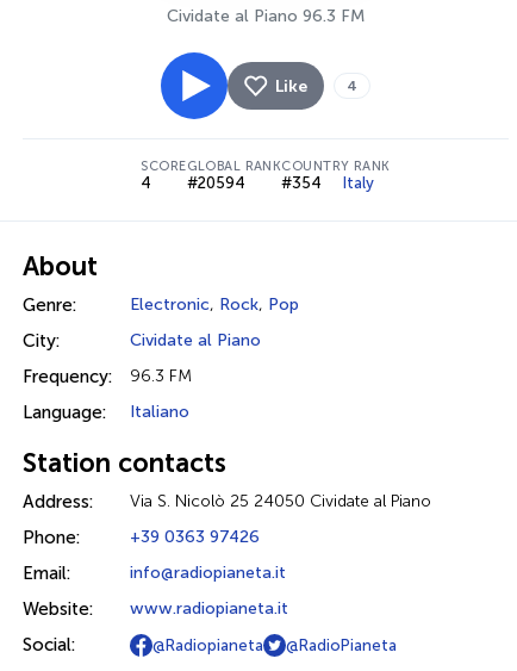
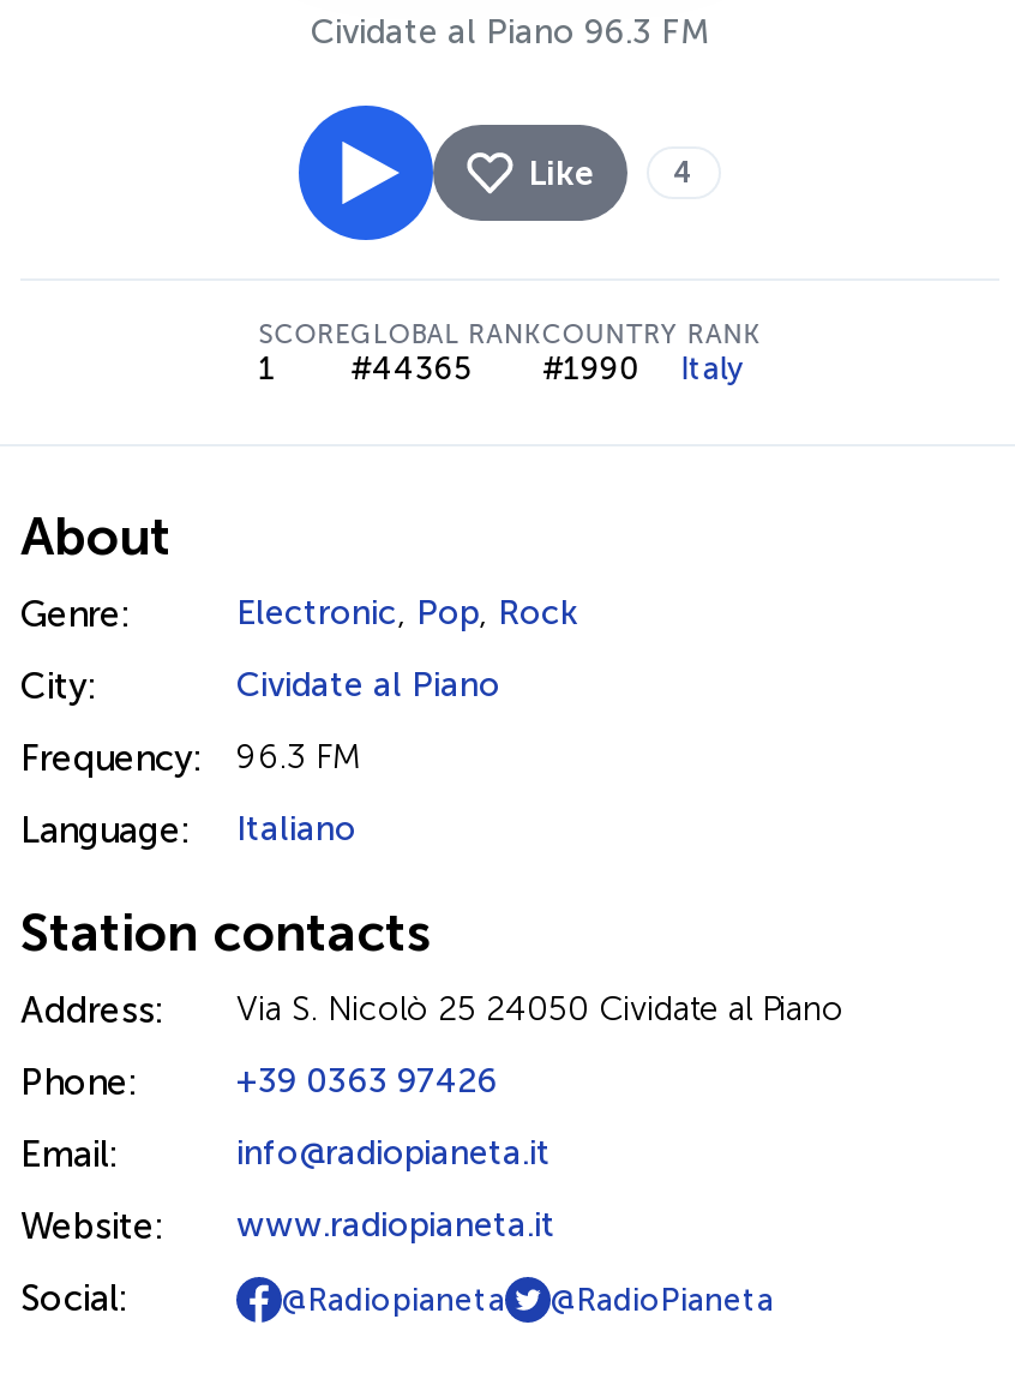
- 4
+ 1

- #20594
+ #44365

- #354
+ #1990

- Electronic, Rock, Pop
+ Electronic, Pop, Rock
